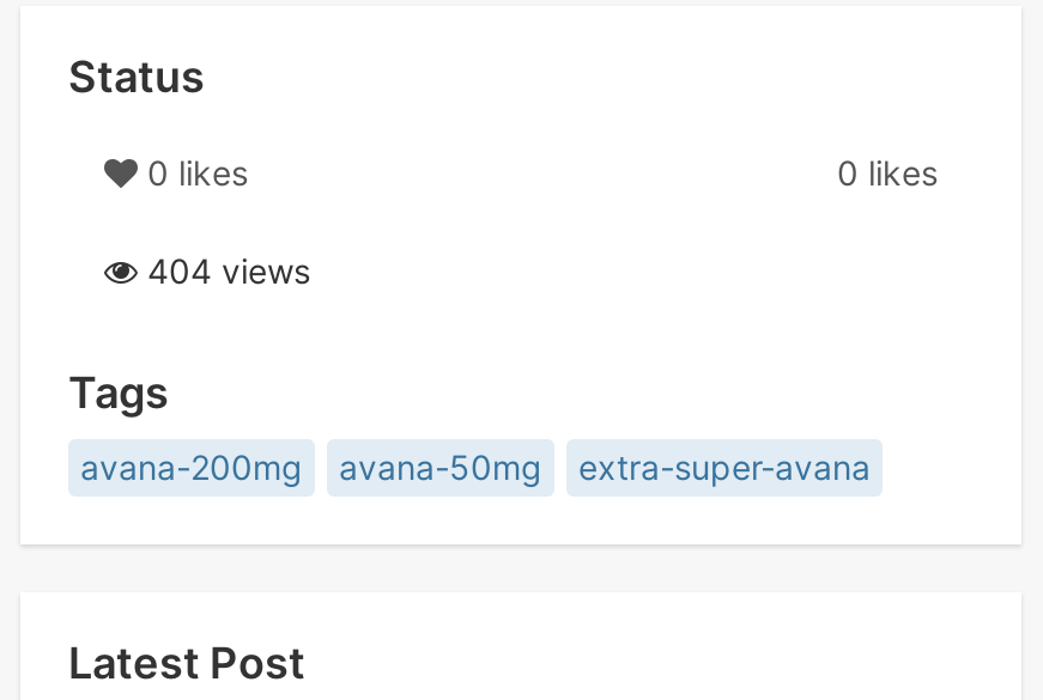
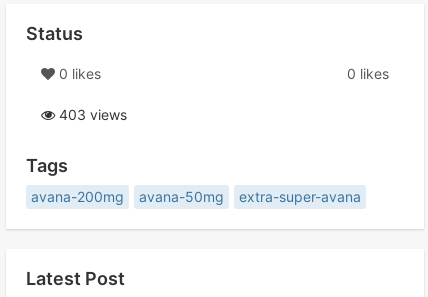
- 404 views
+ 403 views
